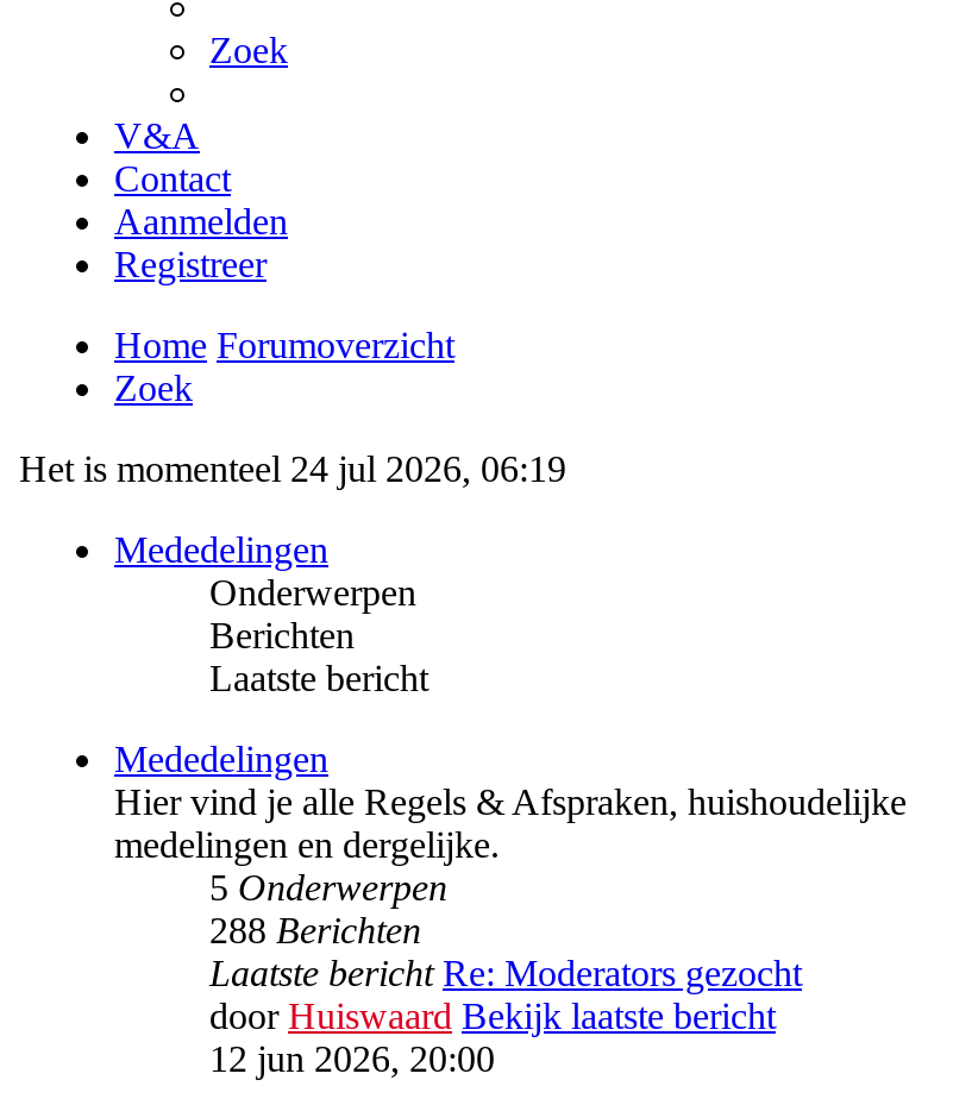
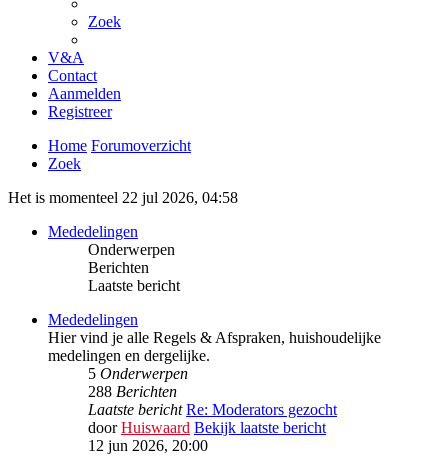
- Het is momenteel 24 jul 2026, 06:19
+ Het is momenteel 22 jul 2026, 04:58
